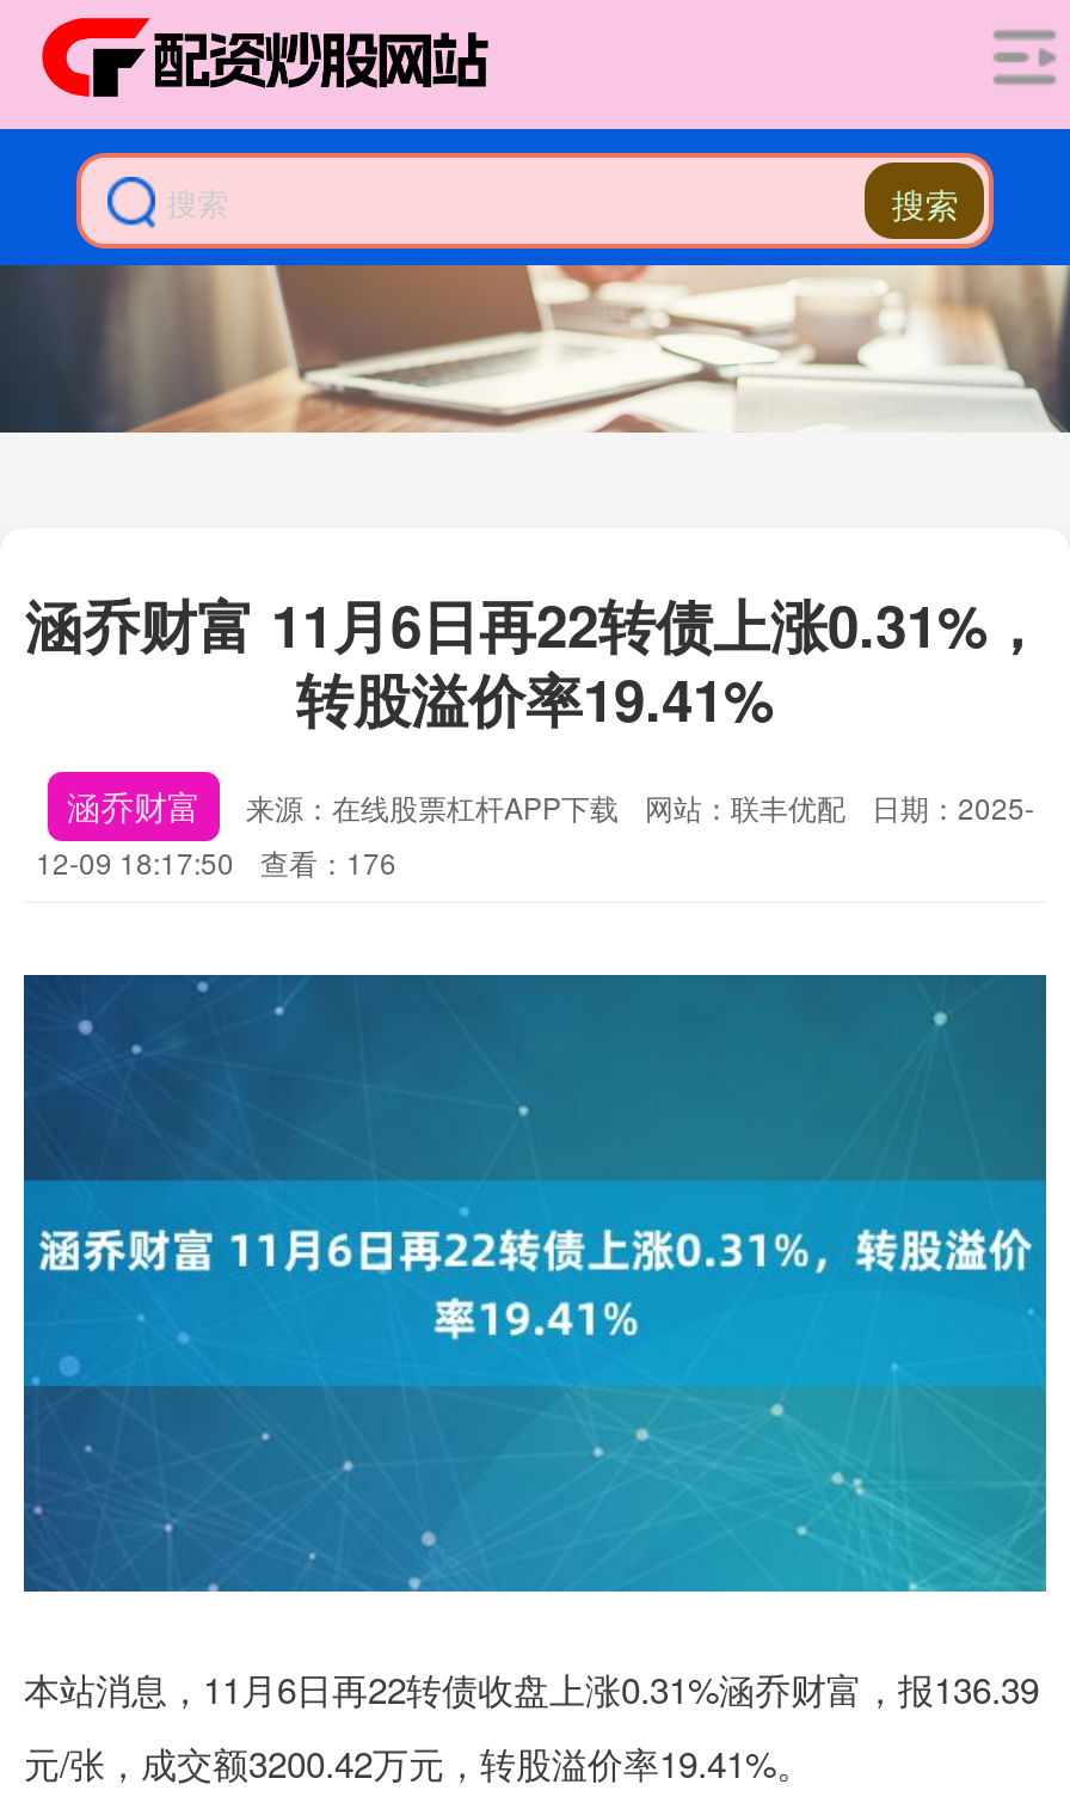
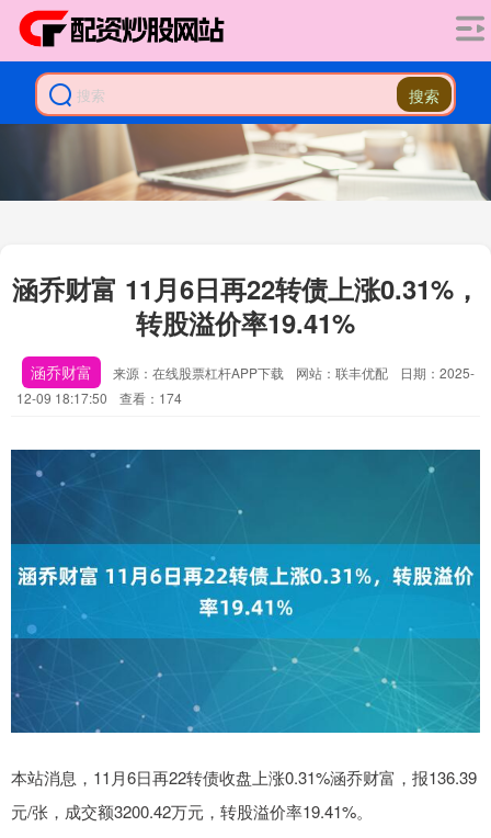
- 12-09 18:17:50 查看：176
+ 12-09 18:17:50 查看：174
